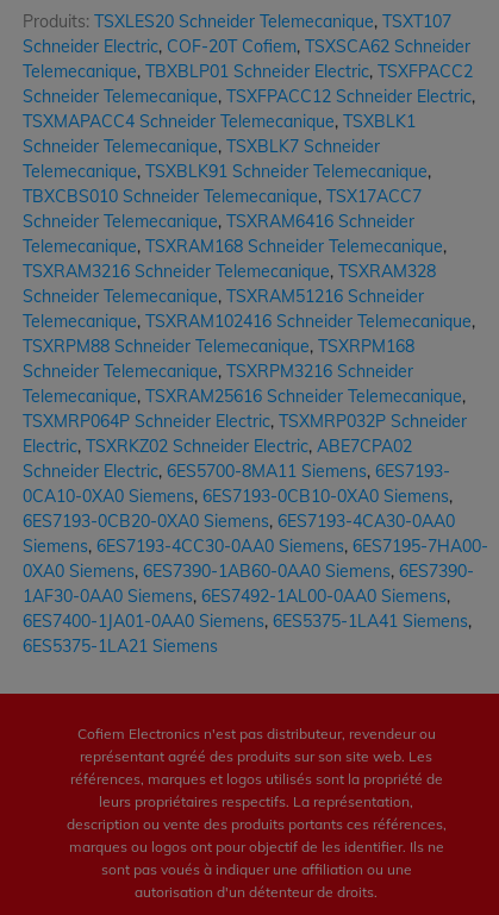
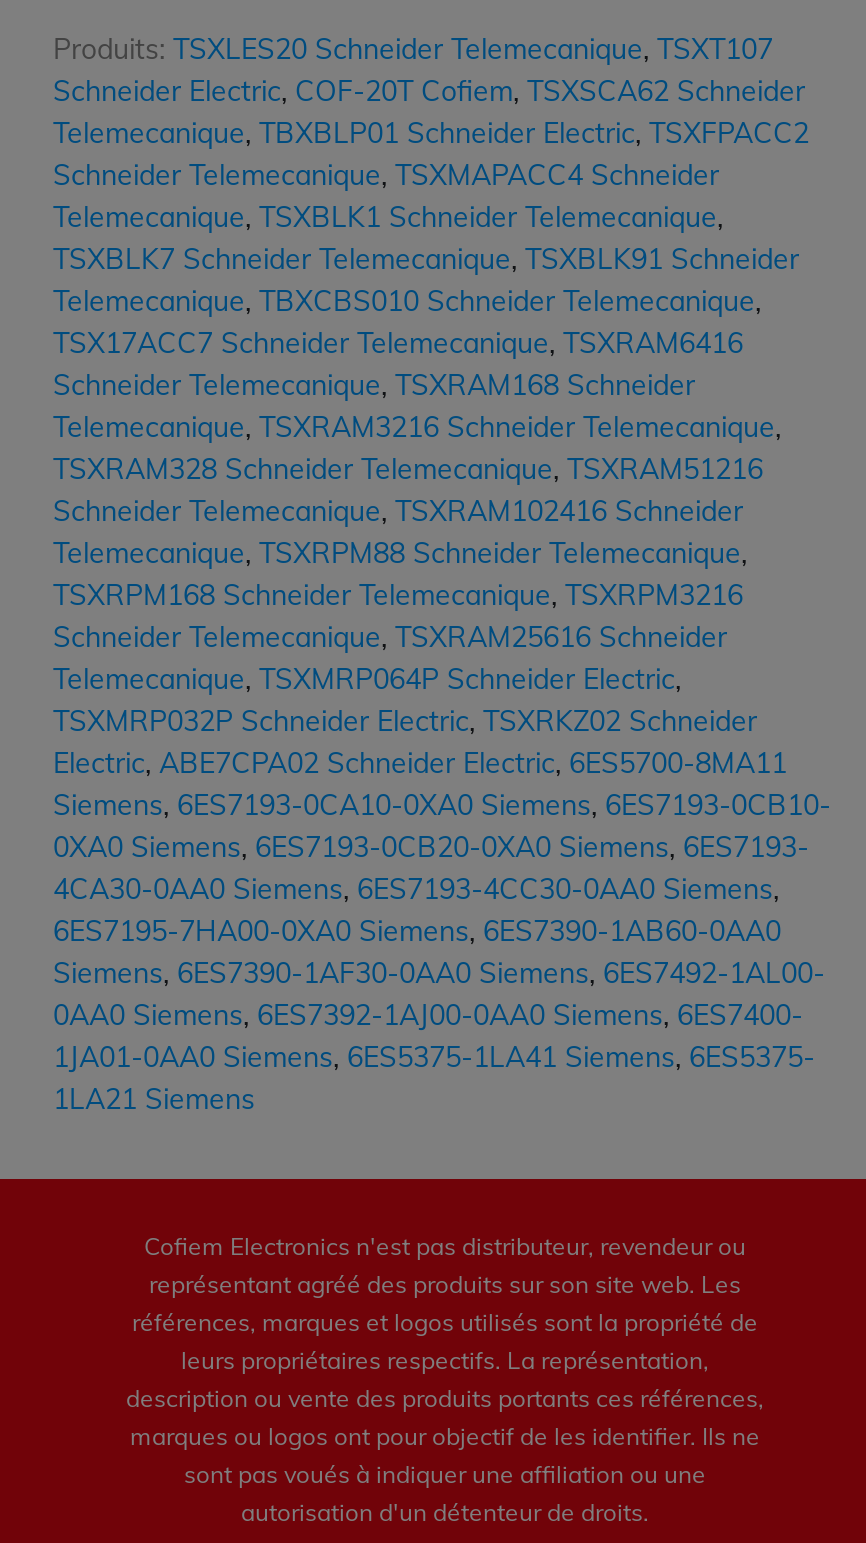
- Schneider Telemecanique, TSXFPACC12 Schneider Electric,
- TSXMAPACC4 Schneider Telemecanique, TSXBLK1
- Schneider Telemecanique, TSXBLK7 Schneider
- Telemecanique, TSXBLK91 Schneider Telemecanique,
- TBXCBS010 Schneider Telemecanique, TSX17ACC7
- Schneider Telemecanique, TSXRAM6416 Schneider
- Telemecanique, TSXRAM168 Schneider Telemecanique,
- TSXRAM3216 Schneider Telemecanique, TSXRAM328
- Schneider Telemecanique, TSXRAM51216 Schneider
- Telemecanique, TSXRAM102416 Schneider Telemecanique,
- TSXRPM88 Schneider Telemecanique, TSXRPM168
- Schneider Telemecanique, TSXRPM3216 Schneider
- Telemecanique, TSXRAM25616 Schneider Telemecanique,
- TSXMRP064P Schneider Electric, TSXMRP032P Schneider
- Electric, TSXRKZ02 Schneider Electric, ABE7CPA02
- Schneider Electric, 6ES5700-8MA11 Siemens, 6ES7193-
- 0CA10-0XA0 Siemens, 6ES7193-0CB10-0XA0 Siemens,
- 6ES7193-0CB20-0XA0 Siemens, 6ES7193-4CA30-0AA0
- Siemens, 6ES7193-4CC30-0AA0 Siemens, 6ES7195-7HA00-
- 0XA0 Siemens, 6ES7390-1AB60-0AA0 Siemens, 6ES7390-
- 1AF30-0AA0 Siemens, 6ES7492-1AL00-0AA0 Siemens,
- 6ES7400-1JA01-0AA0 Siemens, 6ES5375-1LA41 Siemens,
- 6ES5375-1LA21 Siemens
+ Schneider Telemecanique, TSXMAPACC4 Schneider
+ Telemecanique, TSXBLK1 Schneider Telemecanique,
+ TSXBLK7 Schneider Telemecanique, TSXBLK91 Schneider
+ Telemecanique, TBXCBS010 Schneider Telemecanique,
+ TSX17ACC7 Schneider Telemecanique, TSXRAM6416
+ Schneider Telemecanique, TSXRAM168 Schneider
+ Telemecanique, TSXRAM3216 Schneider Telemecanique,
+ TSXRAM328 Schneider Telemecanique, TSXRAM51216
+ Schneider Telemecanique, TSXRAM102416 Schneider
+ Telemecanique, TSXRPM88 Schneider Telemecanique,
+ TSXRPM168 Schneider Telemecanique, TSXRPM3216
+ Schneider Telemecanique, TSXRAM25616 Schneider
+ Telemecanique, TSXMRP064P Schneider Electric,
+ TSXMRP032P Schneider Electric, TSXRKZ02 Schneider
+ Electric, ABE7CPA02 Schneider Electric, 6ES5700-8MA11
+ Siemens, 6ES7193-0CA10-0XA0 Siemens, 6ES7193-0CB10-
+ 0XA0 Siemens, 6ES7193-0CB20-0XA0 Siemens, 6ES7193-
+ 4CA30-0AA0 Siemens, 6ES7193-4CC30-0AA0 Siemens,
+ 6ES7195-7HA00-0XA0 Siemens, 6ES7390-1AB60-0AA0
+ Siemens, 6ES7390-1AF30-0AA0 Siemens, 6ES7492-1AL00-
+ 0AA0 Siemens, 6ES7392-1AJ00-0AA0 Siemens, 6ES7400-
+ 1JA01-0AA0 Siemens, 6ES5375-1LA41 Siemens, 6ES5375-
+ 1LA21 Siemens
